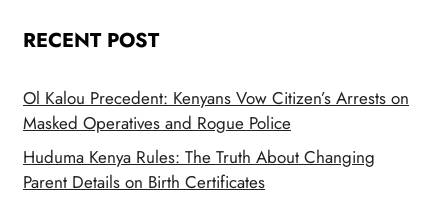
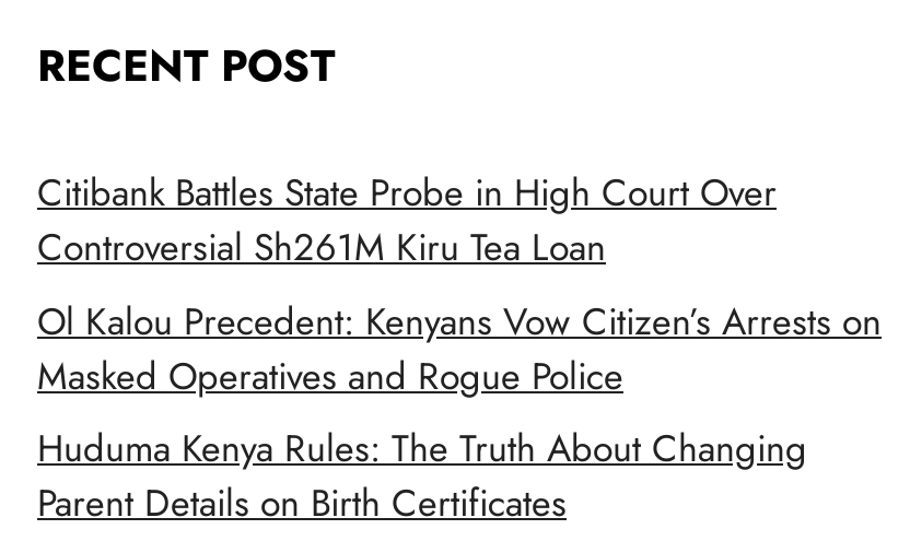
+ Citibank Battles State Probe in High Court Over
+ Controversial Sh261M Kiru Tea Loan
